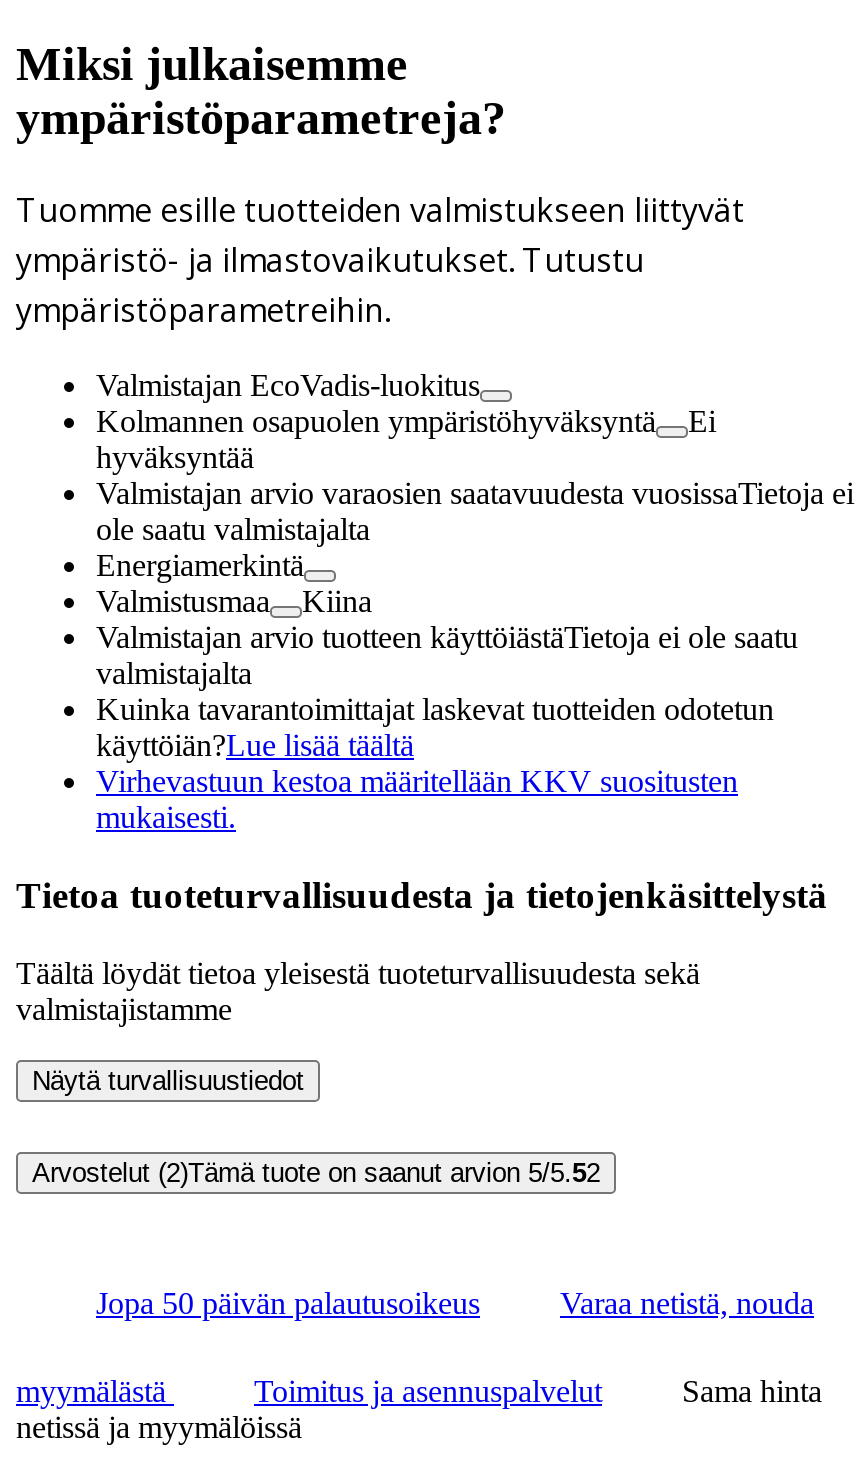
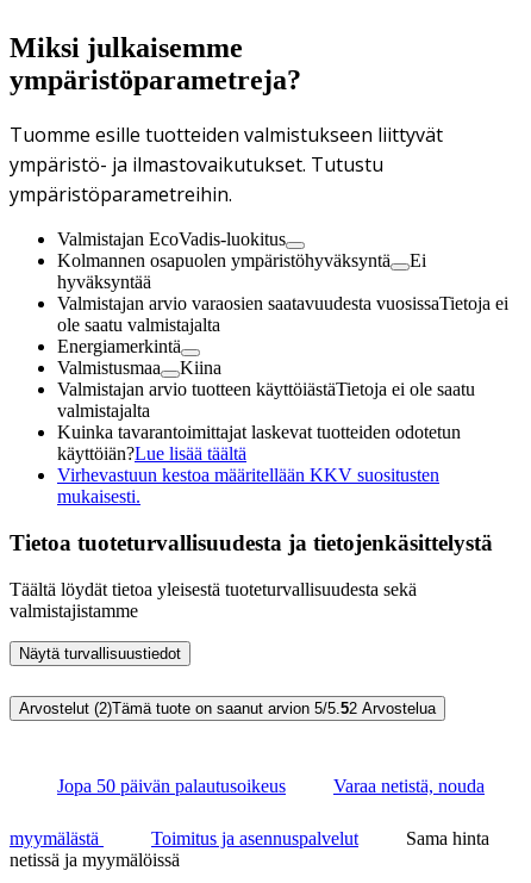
- Arvostelut (2)Tämä tuote on saanut arvion 5/5.52
+ Arvostelut (2)Tämä tuote on saanut arvion 5/5.52 Arvostelua
